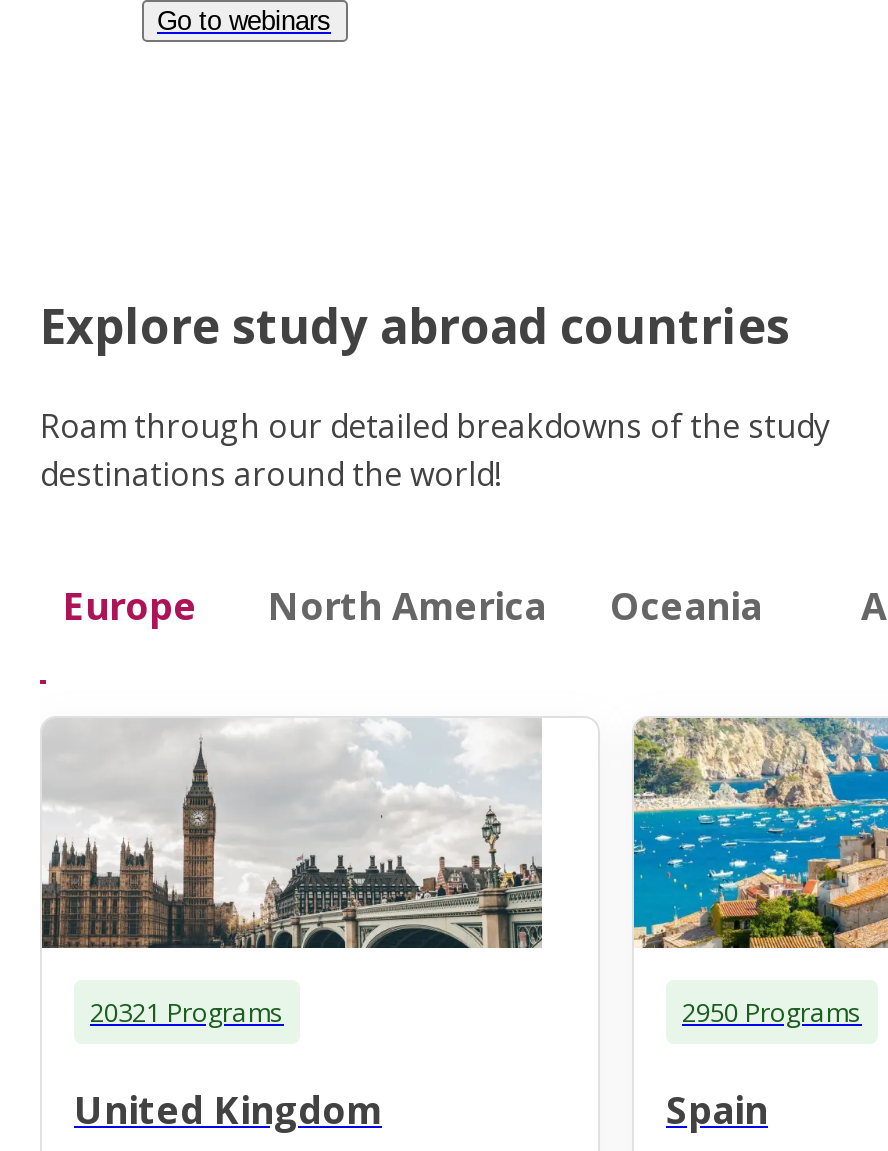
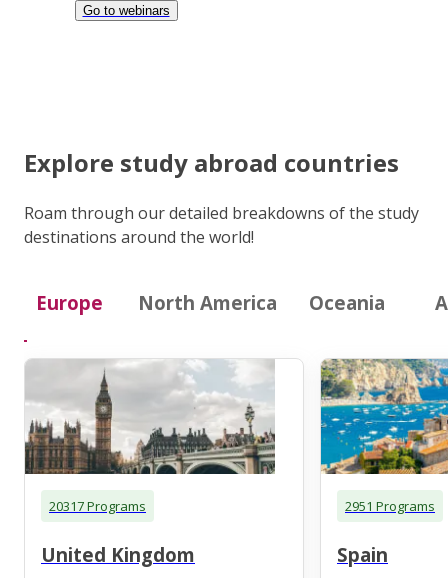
- 20321 Programs
+ 20317 Programs

- 2950 Programs
+ 2951 Programs
